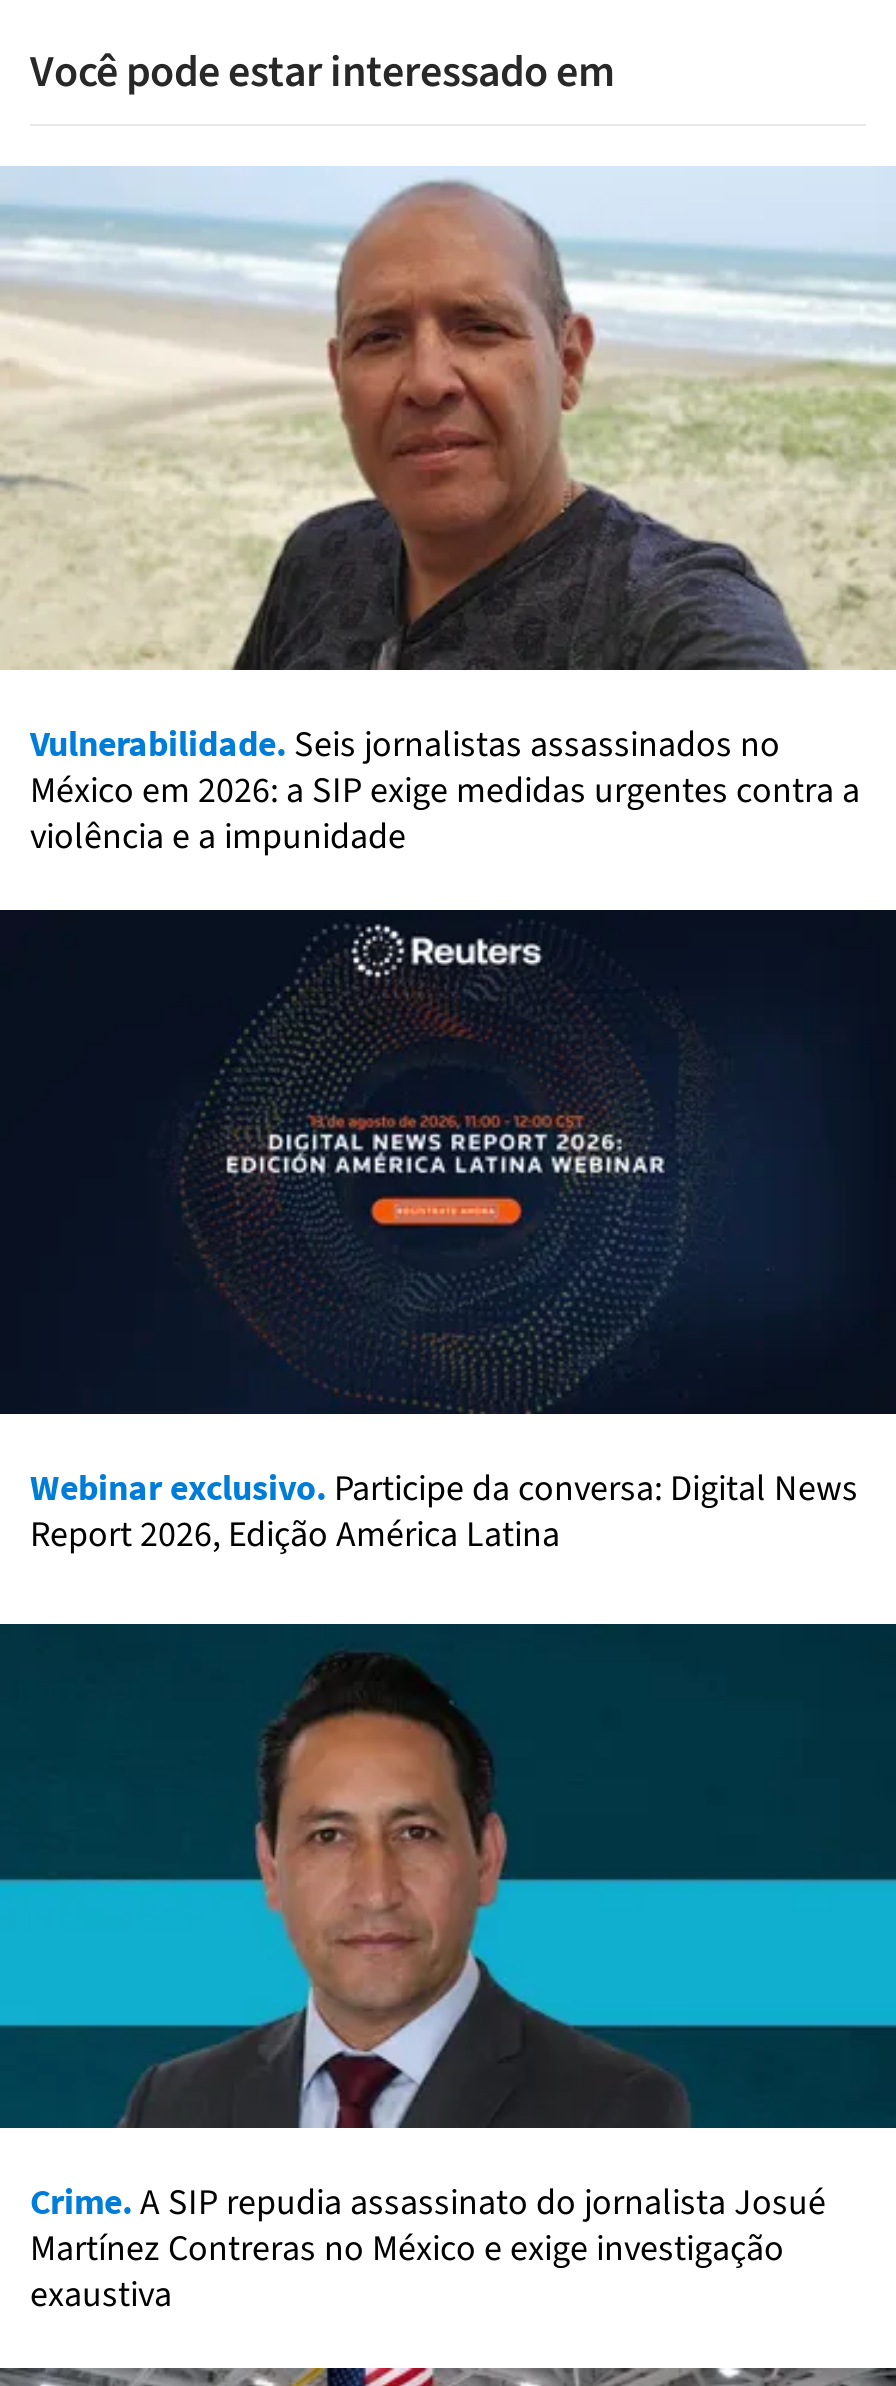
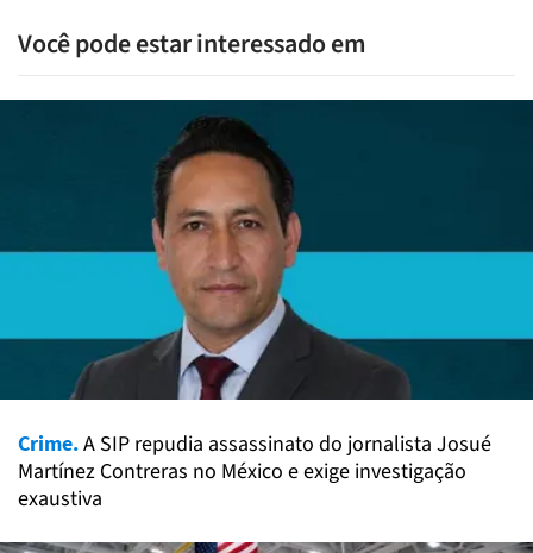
- [image]
- Vulnerabilidade. Seis jornalistas assassinados no
- México em 2026: a SIP exige medidas urgentes contra a
- violência e a impunidade

- [image]
- Webinar exclusivo. Participe da conversa: Digital News
- Report 2026, Edição América Latina
